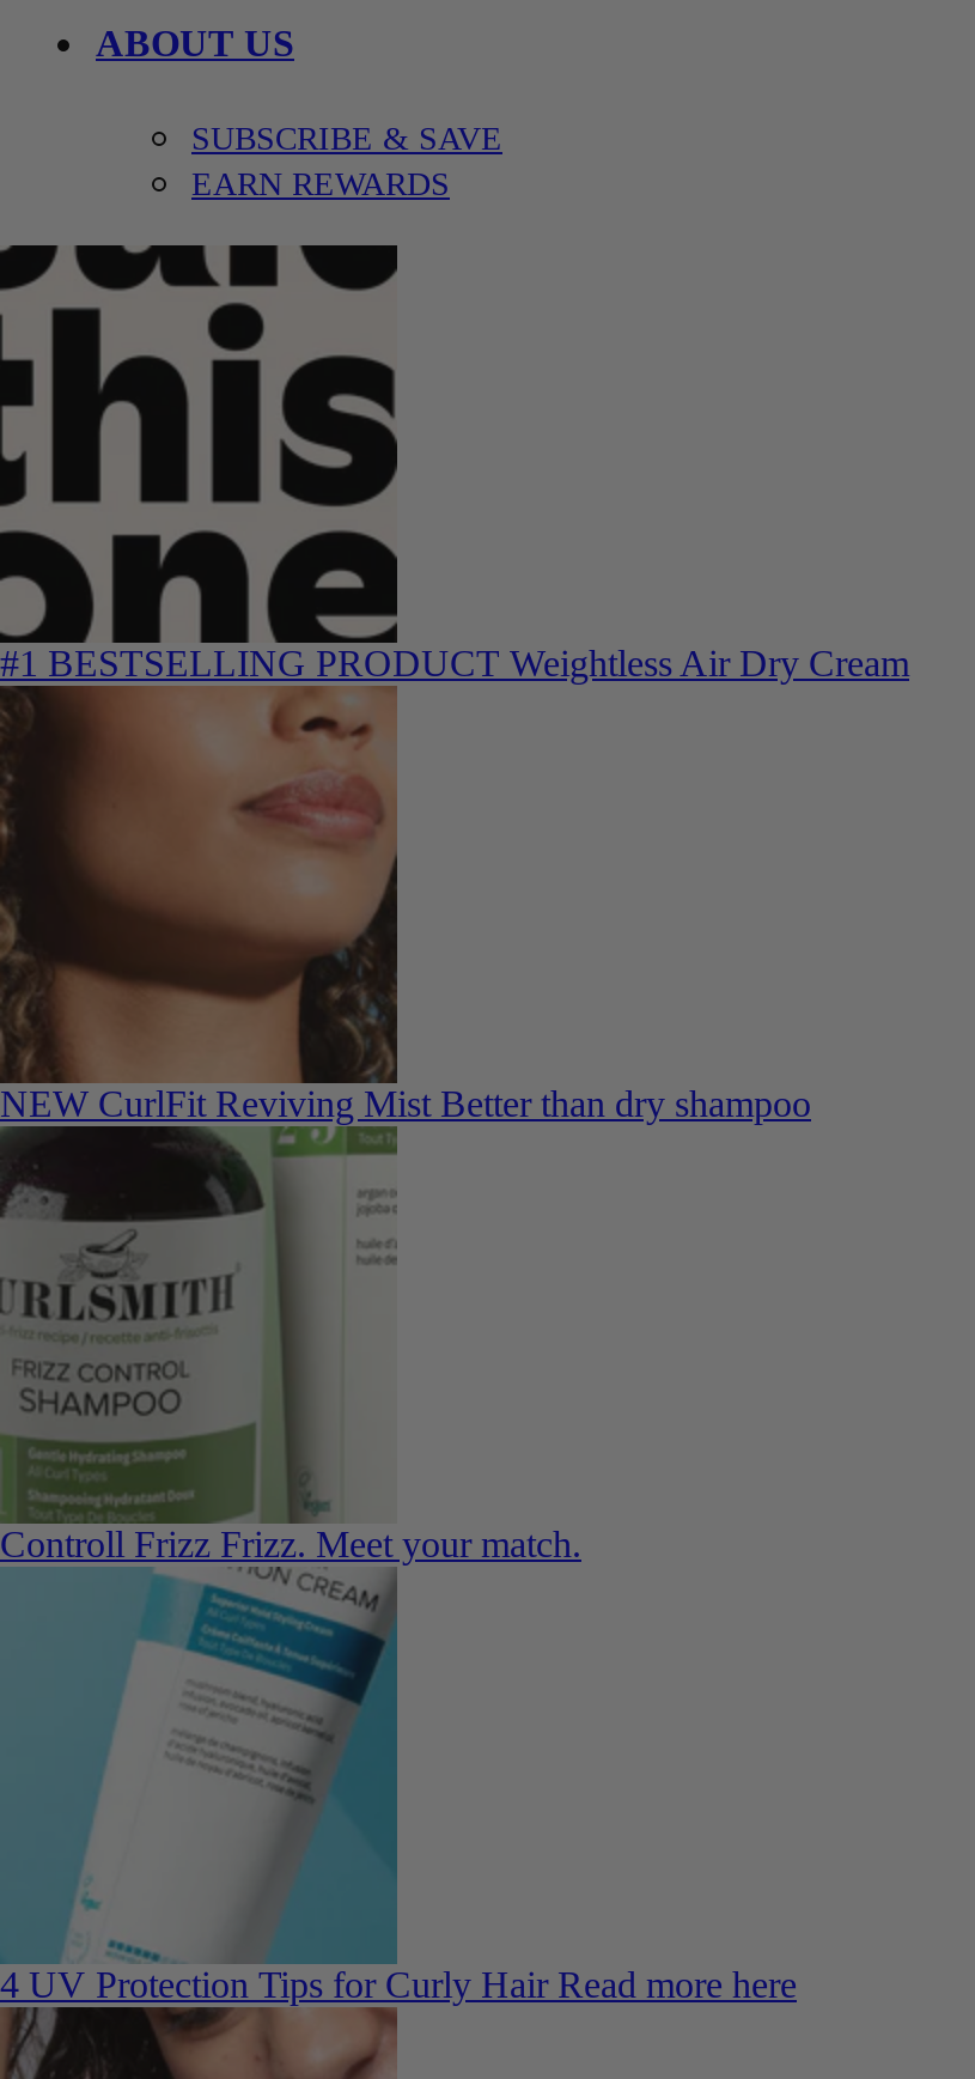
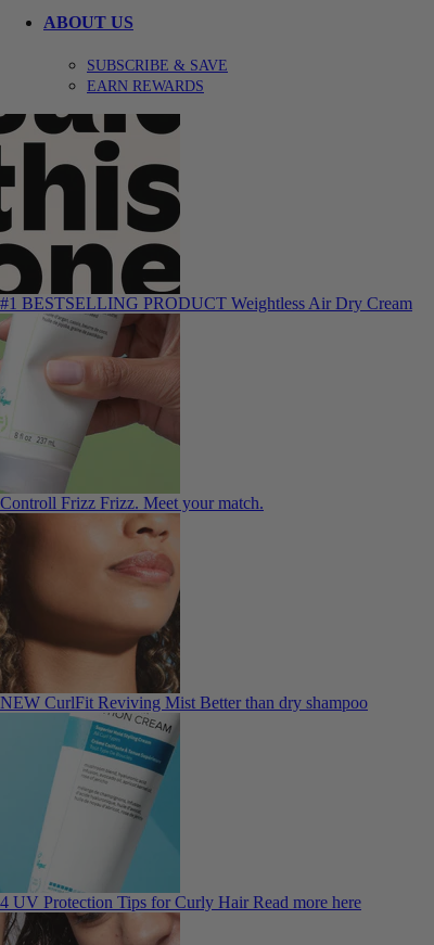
moved down: [image] | NEW CurlFit Reviving Mist Better than dry shampoo

- [image]
+ [image]

moved up: Controll Frizz Frizz. Meet your match.
